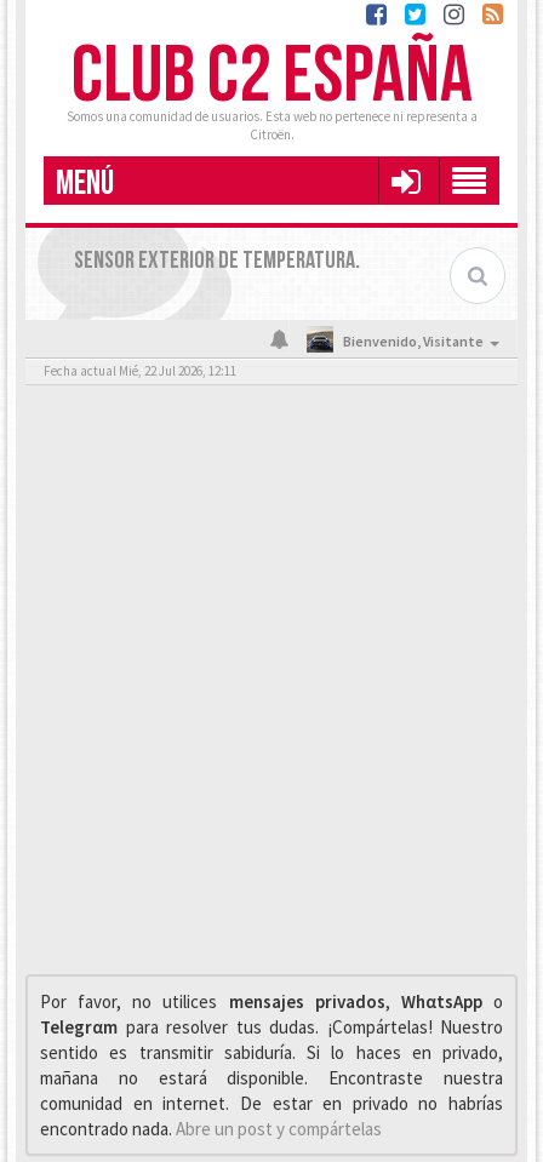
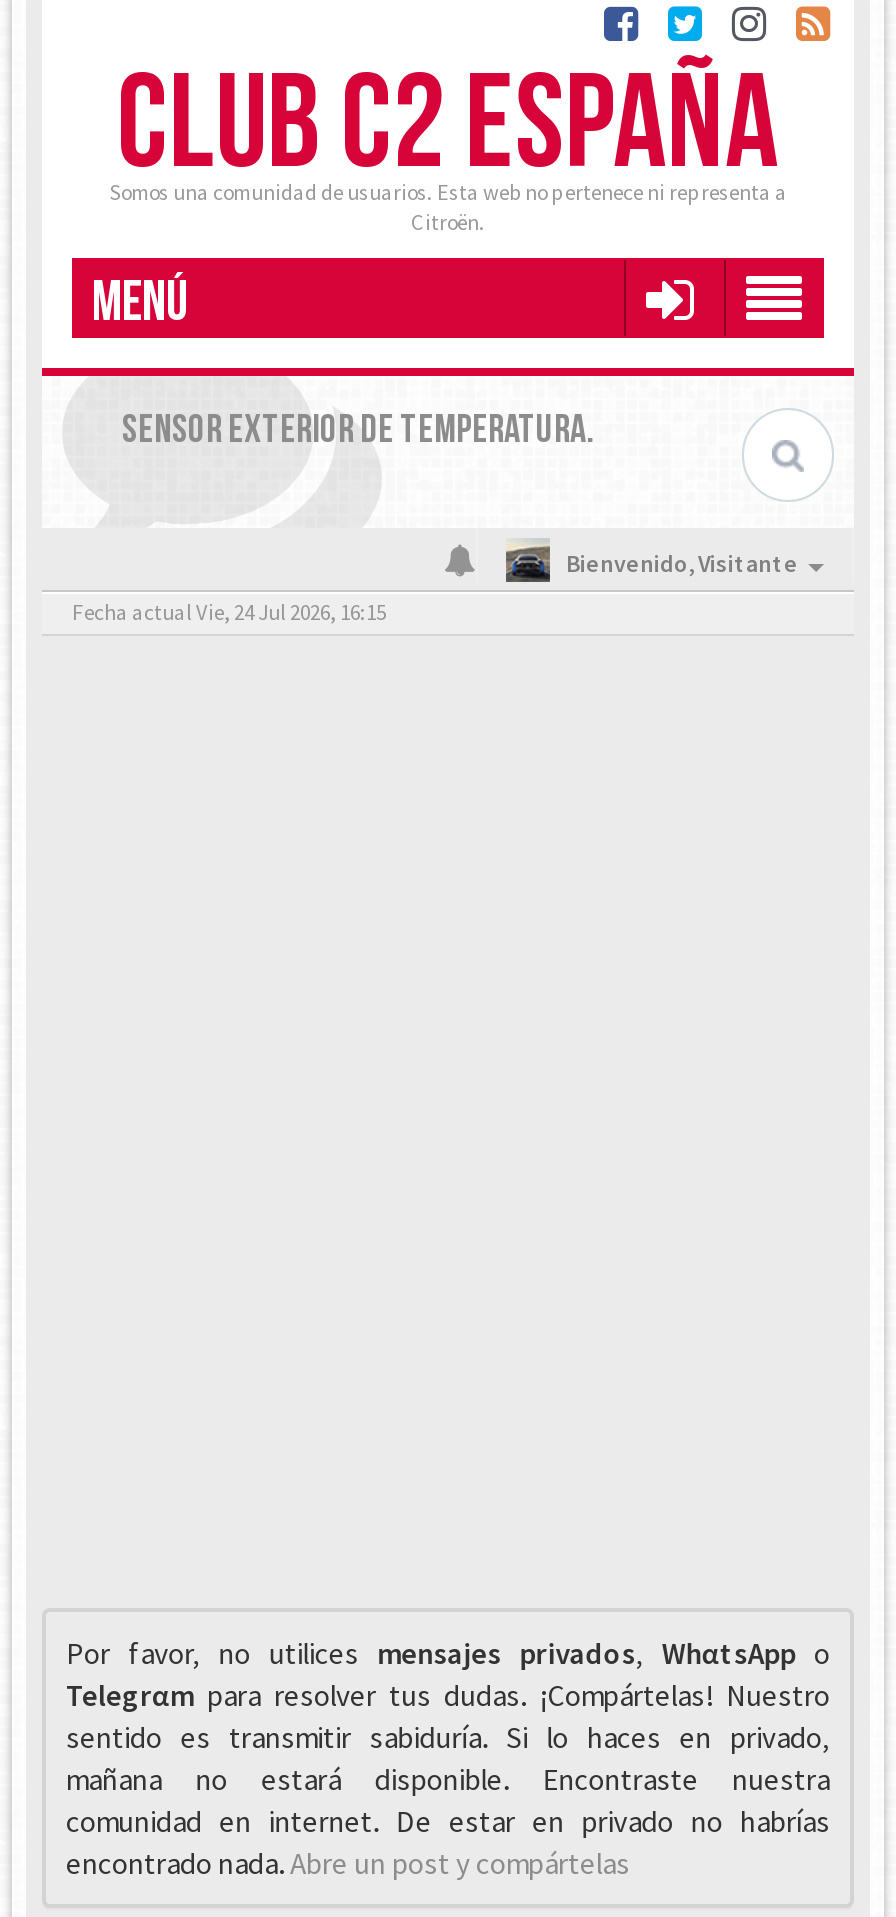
- Fecha actual Mié, 22 Jul 2026, 12:11
+ Fecha actual Vie, 24 Jul 2026, 16:15
